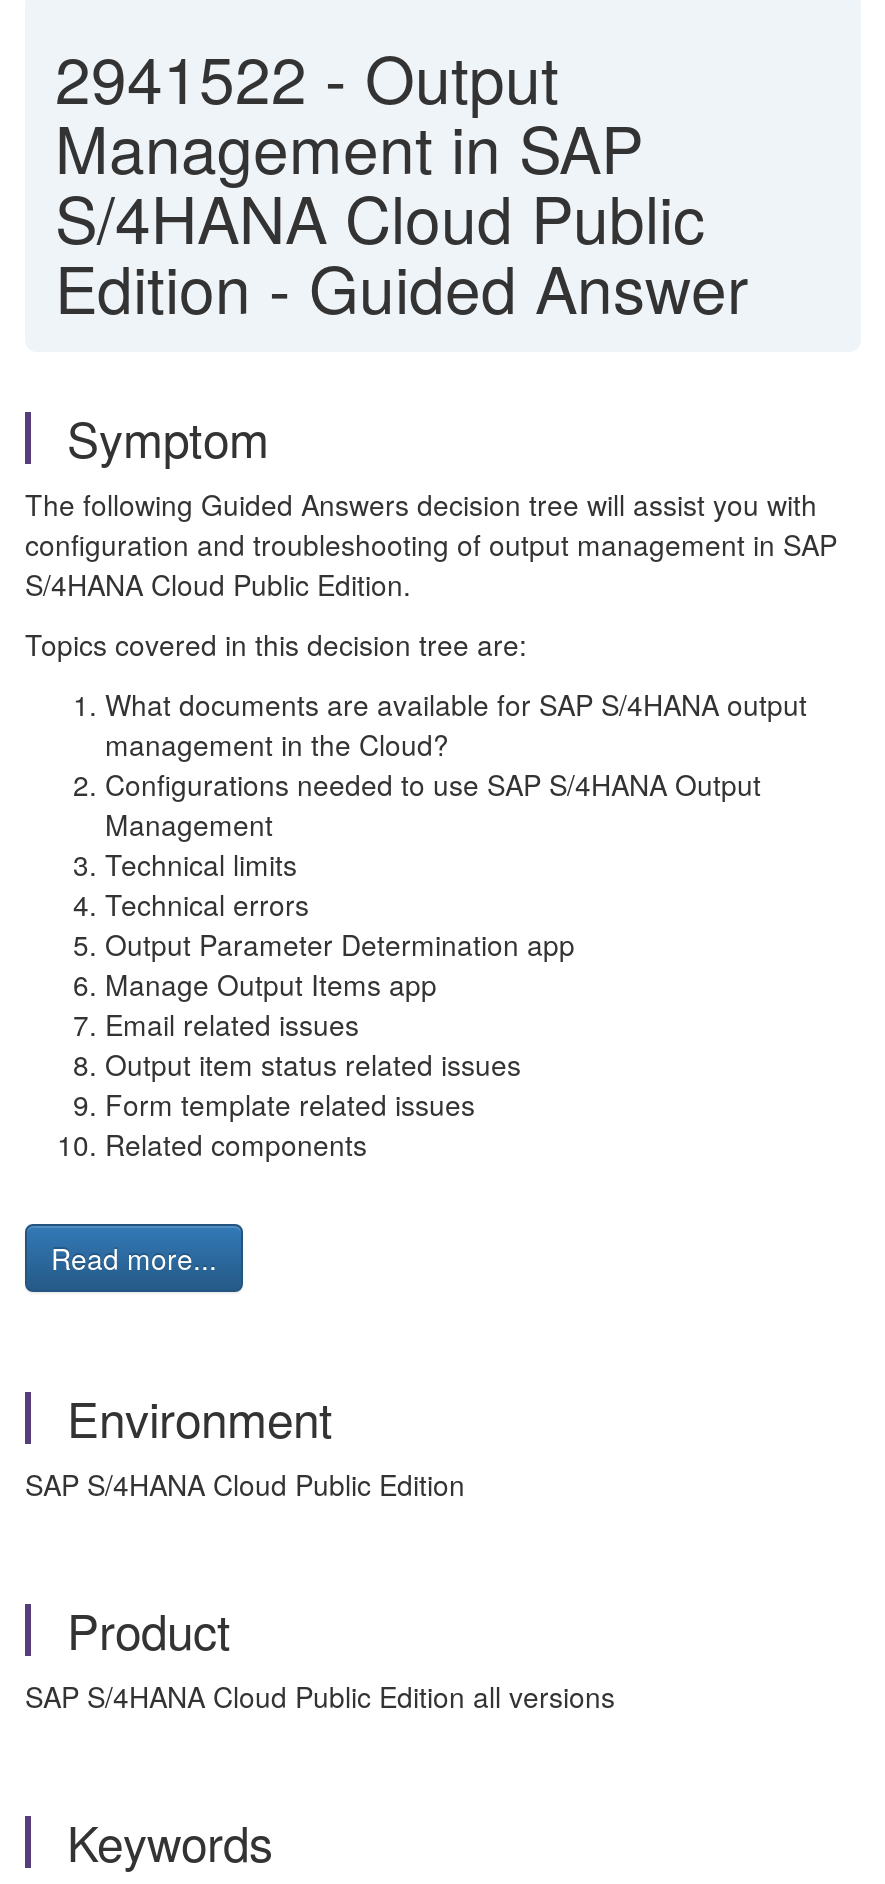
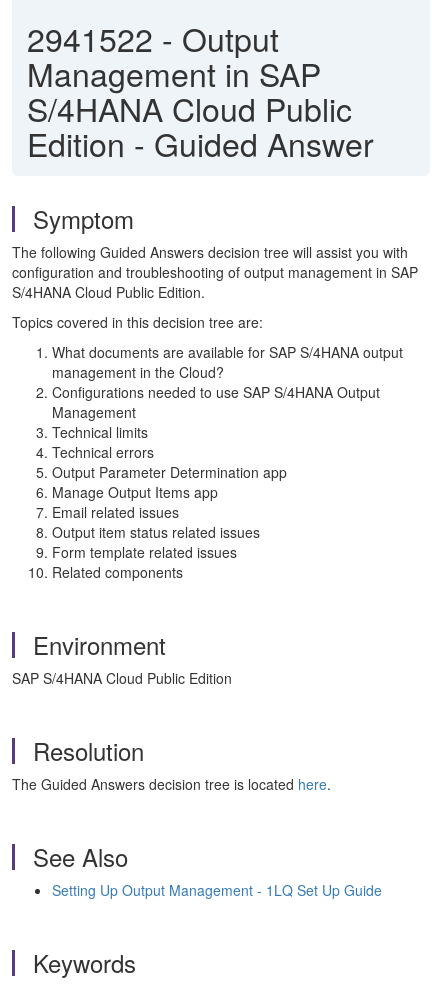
- Read more...

moved up: Environment | SAP S/4HANA Cloud Public Edition

- Product
- SAP S/4HANA Cloud Public Edition all versions
+ Resolution
+ The Guided Answers decision tree is located here.
+ See Also
+ Setting Up Output Management - 1LQ Set Up Guide
